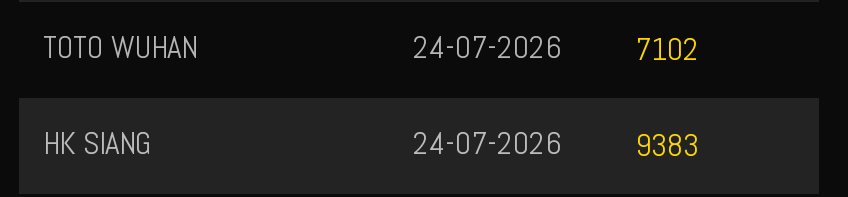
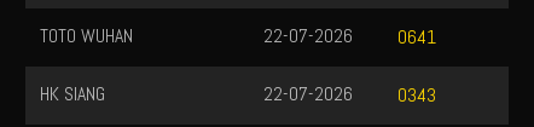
- 24-07-2026
+ 22-07-2026

- 7102
+ 0641

- 24-07-2026
+ 22-07-2026

- 9383
+ 0343
